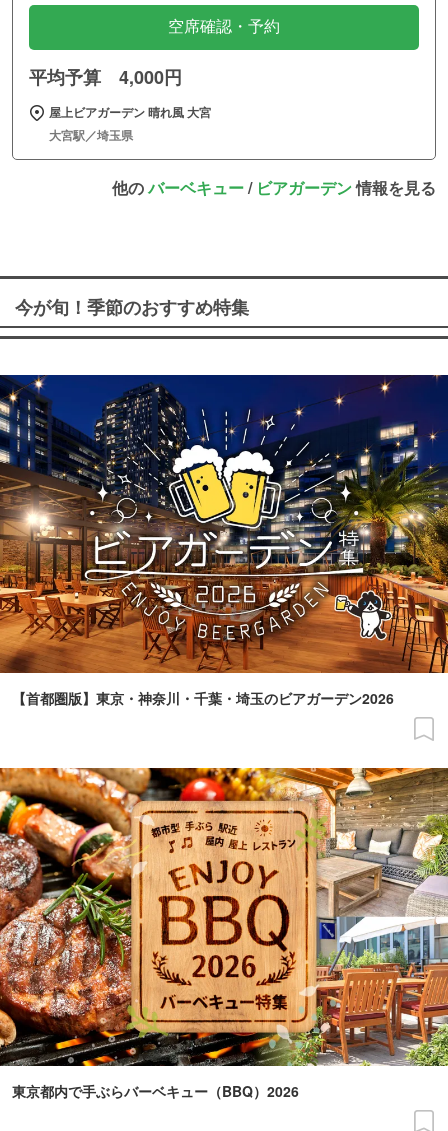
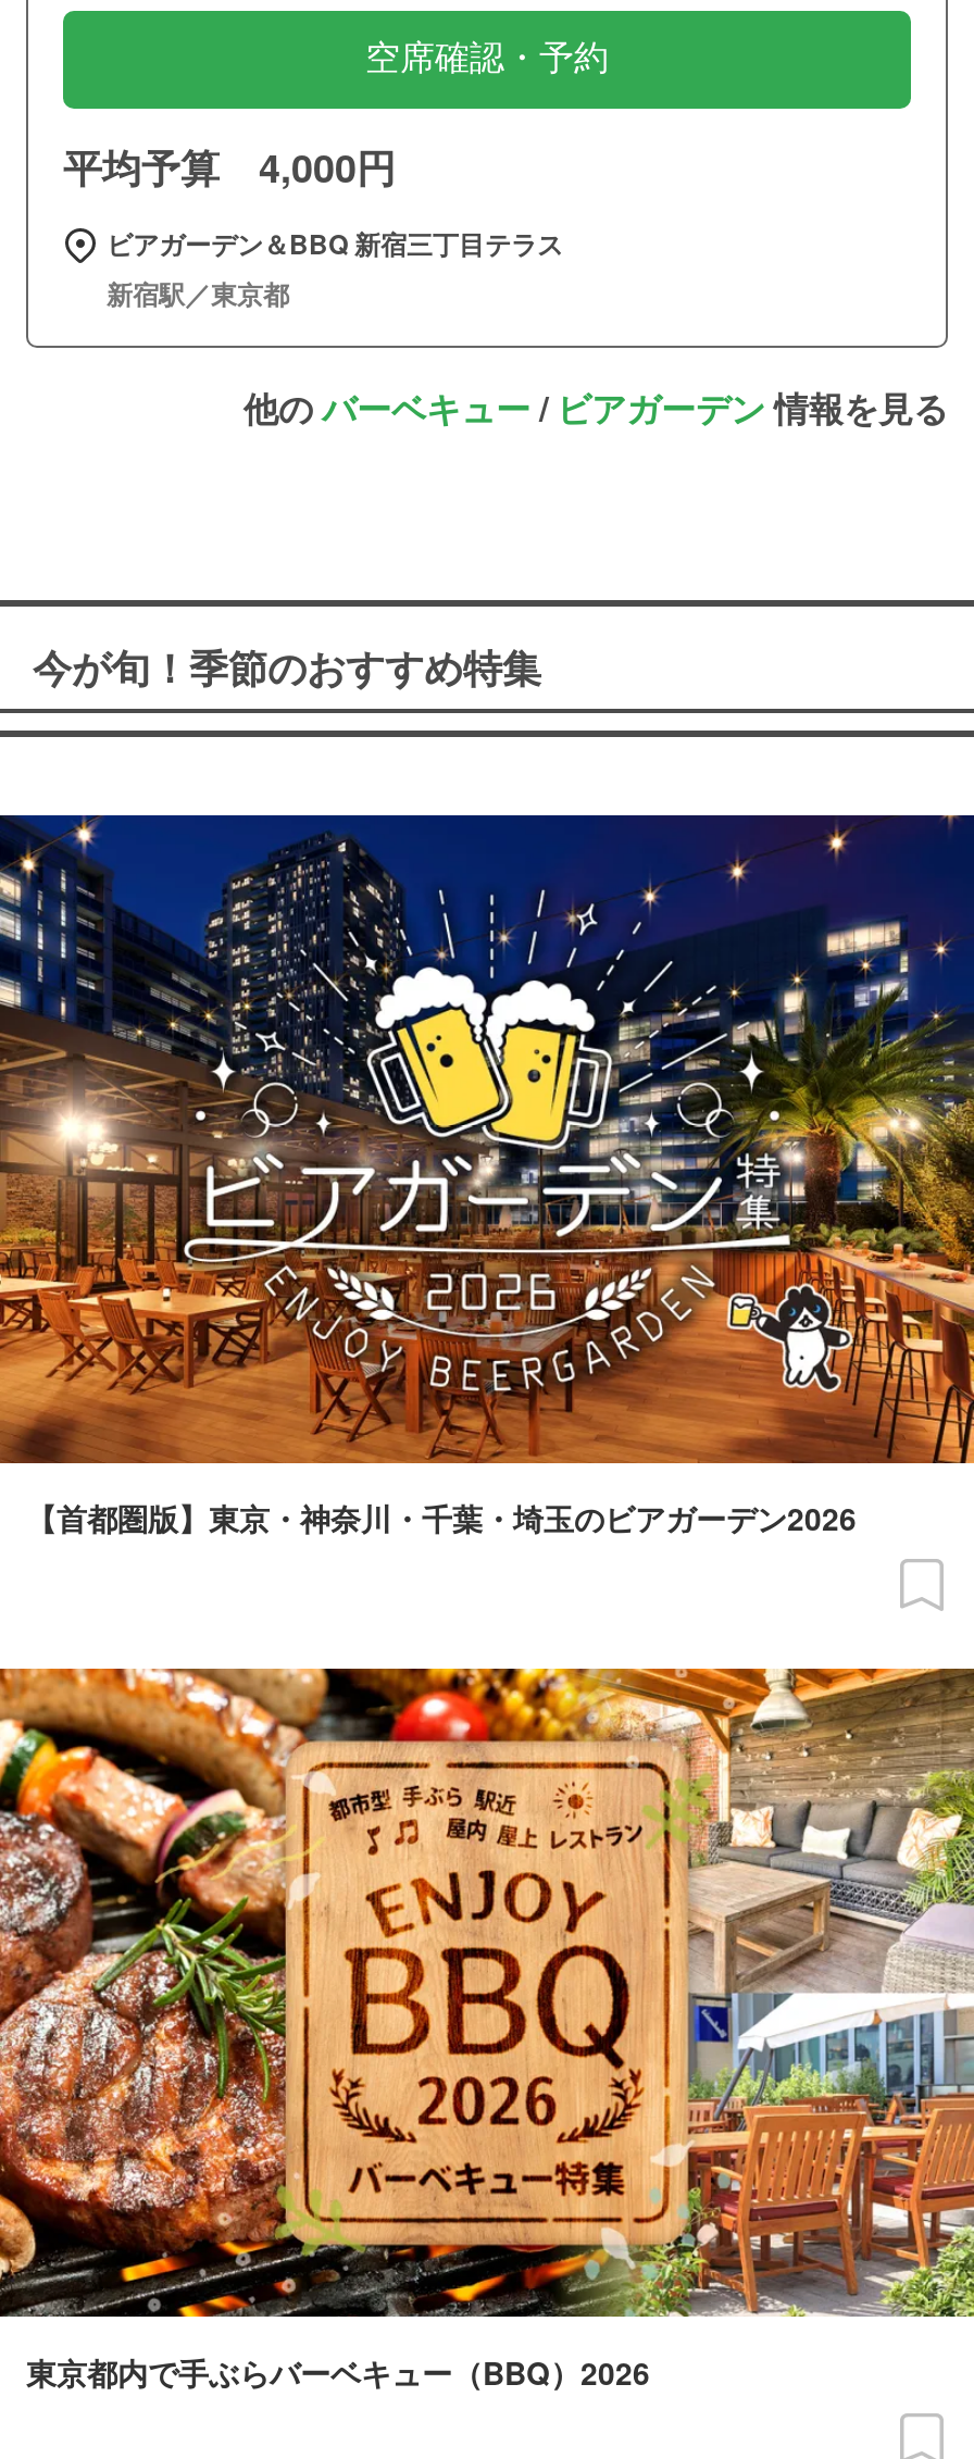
- 屋上ビアガーデン 晴れ風 大宮
- 大宮駅／埼玉県
+ ビアガーデン＆BBQ 新宿三丁目テラス
+ 新宿駅／東京都
